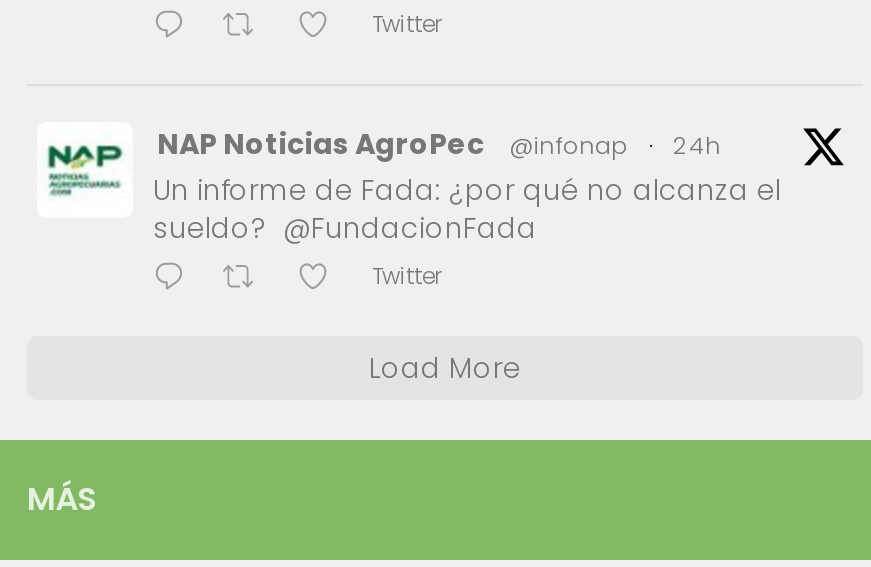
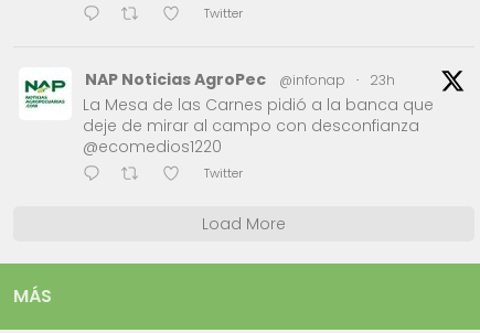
- 24h
- Un informe de Fada: ¿por qué no alcanza el
- sueldo? @FundacionFada
+ 23h
+ La Mesa de las Carnes pidió a la banca que
+ deje de mirar al campo con desconfianza
+ @ecomedios1220
